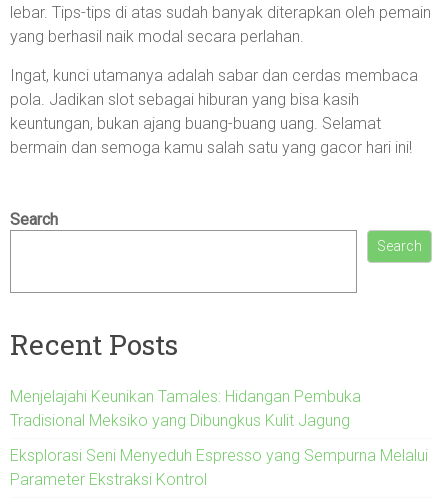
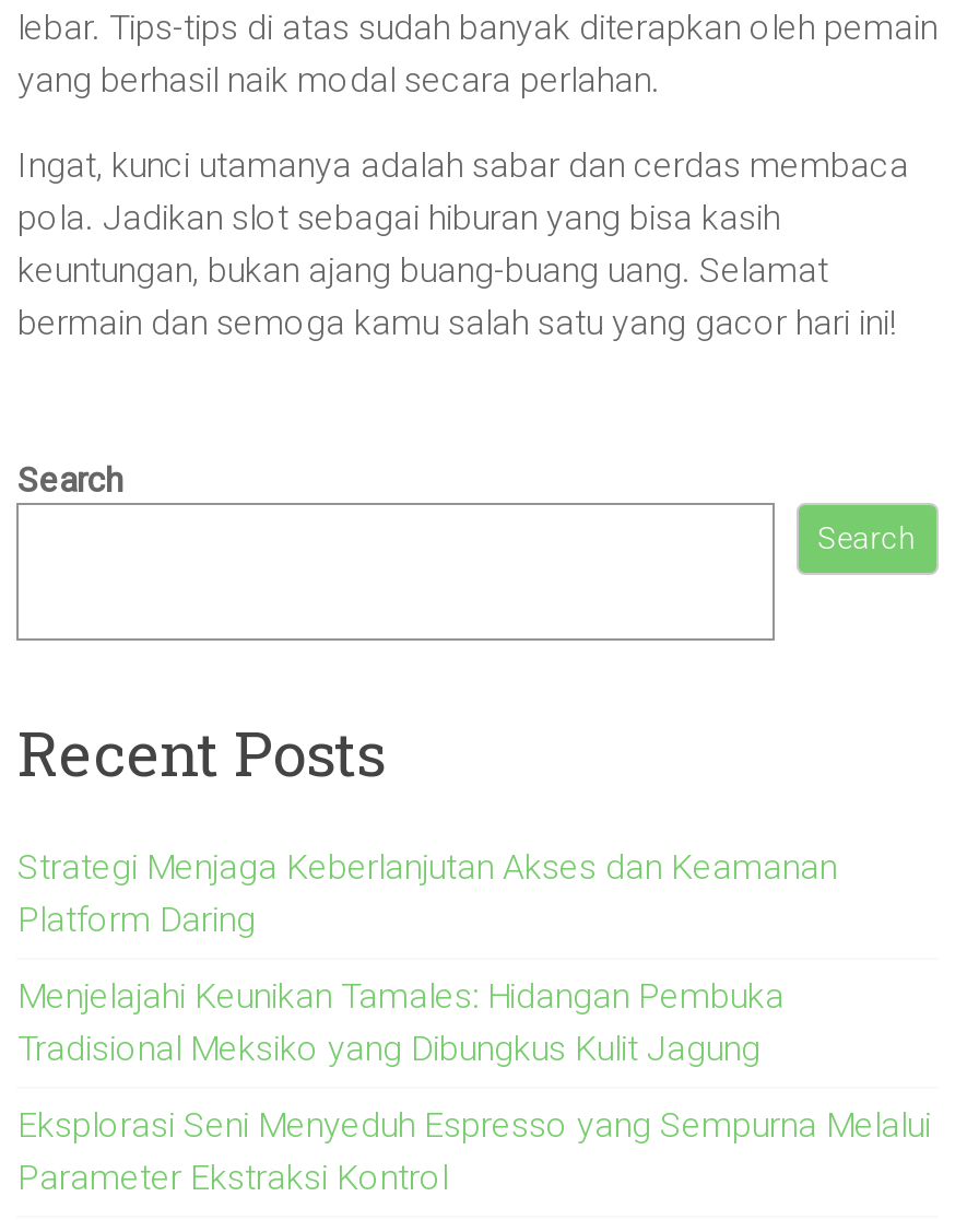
+ Strategi Menjaga Keberlanjutan Akses dan Keamanan
+ Platform Daring
